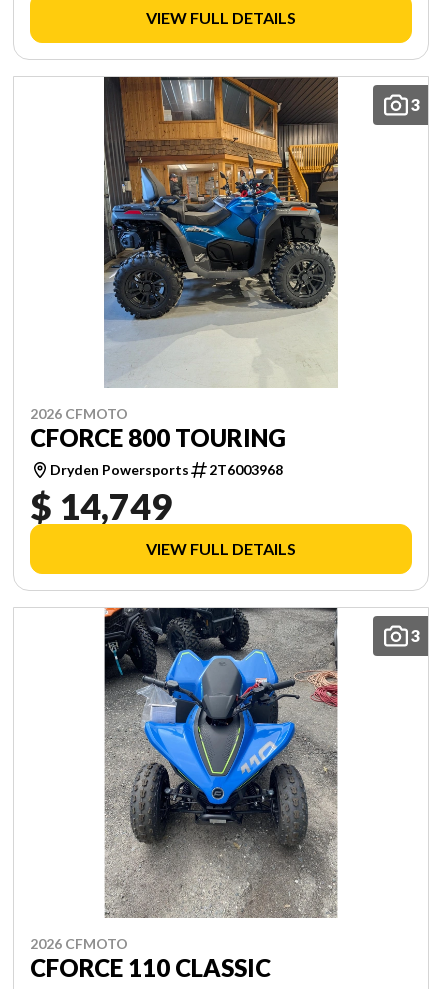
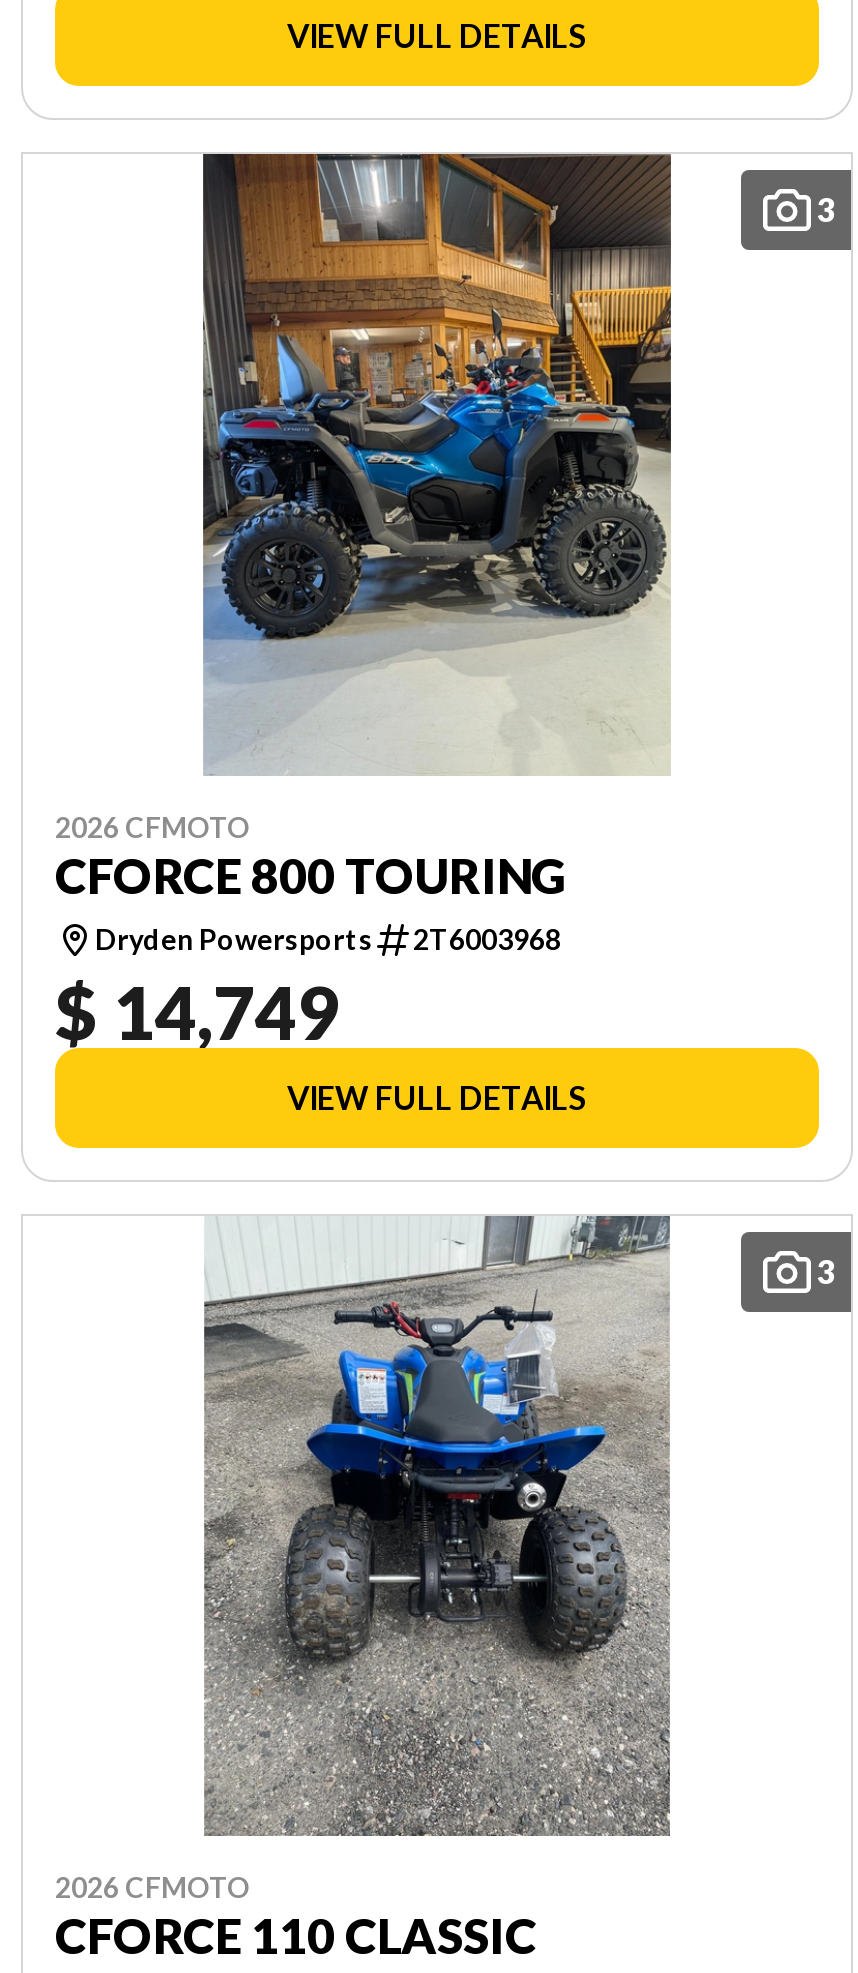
- [image]
+ [image]
